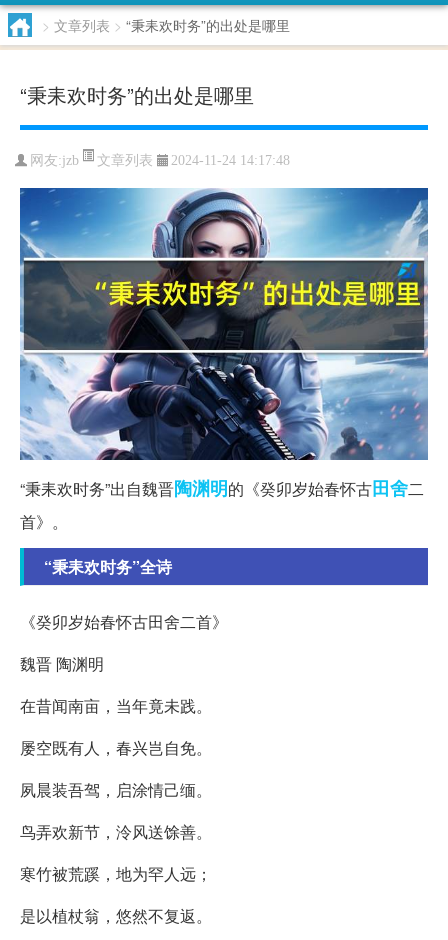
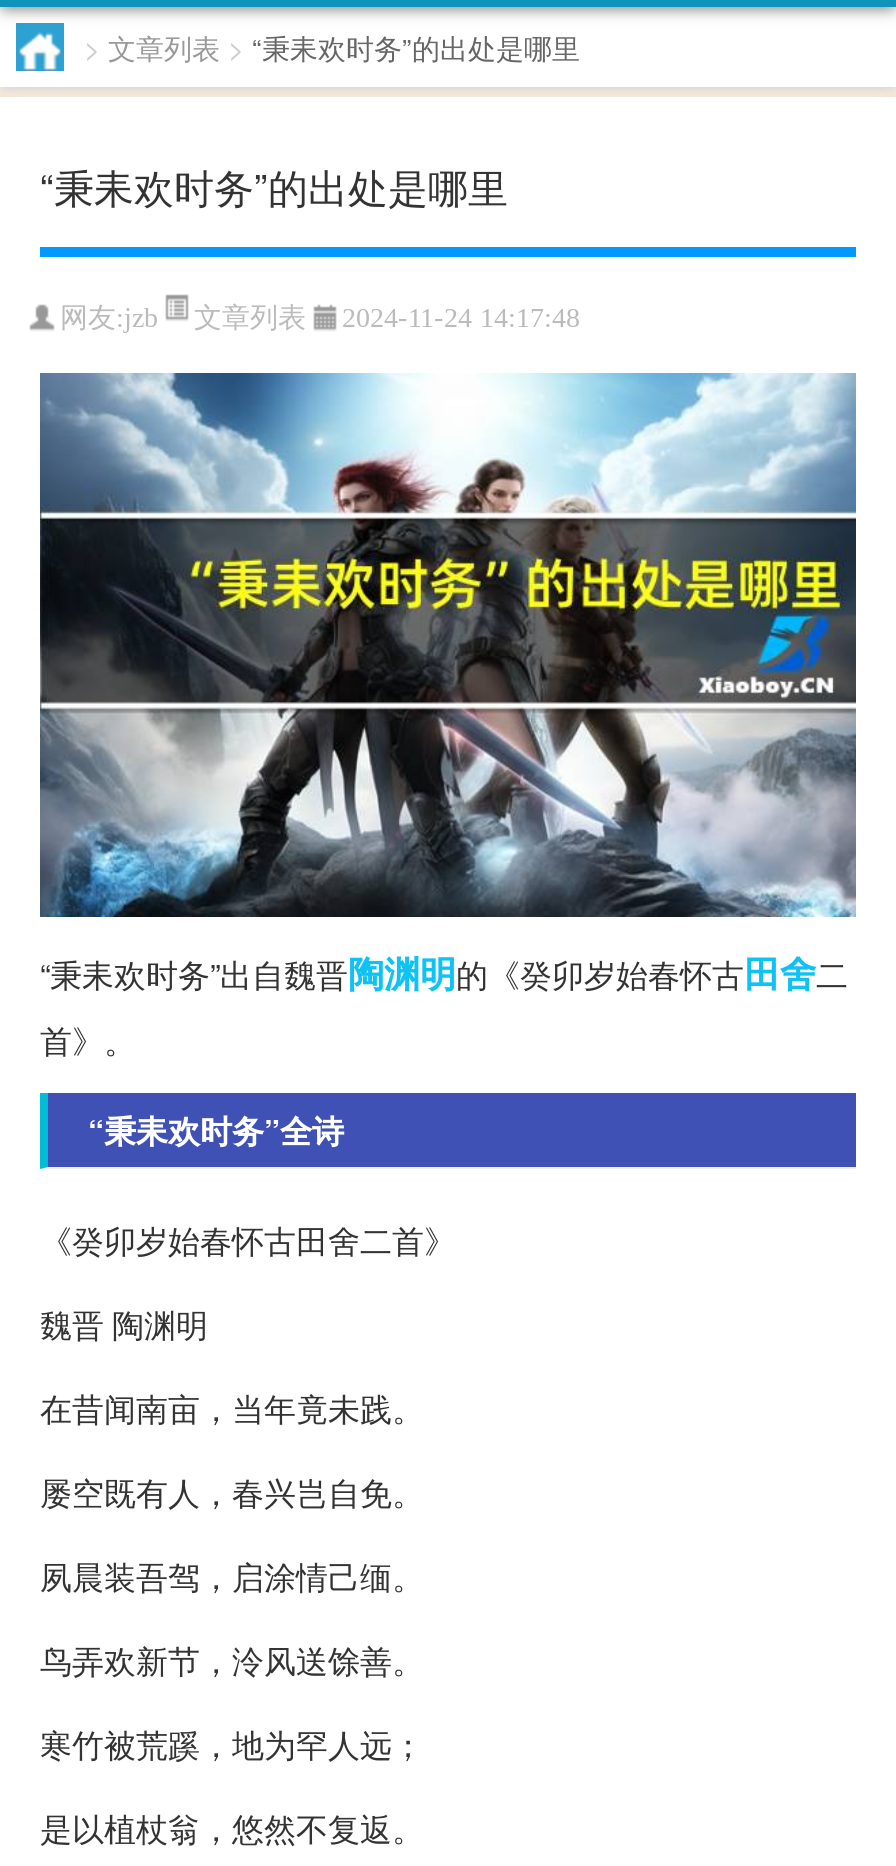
- [image]
+ [image]
